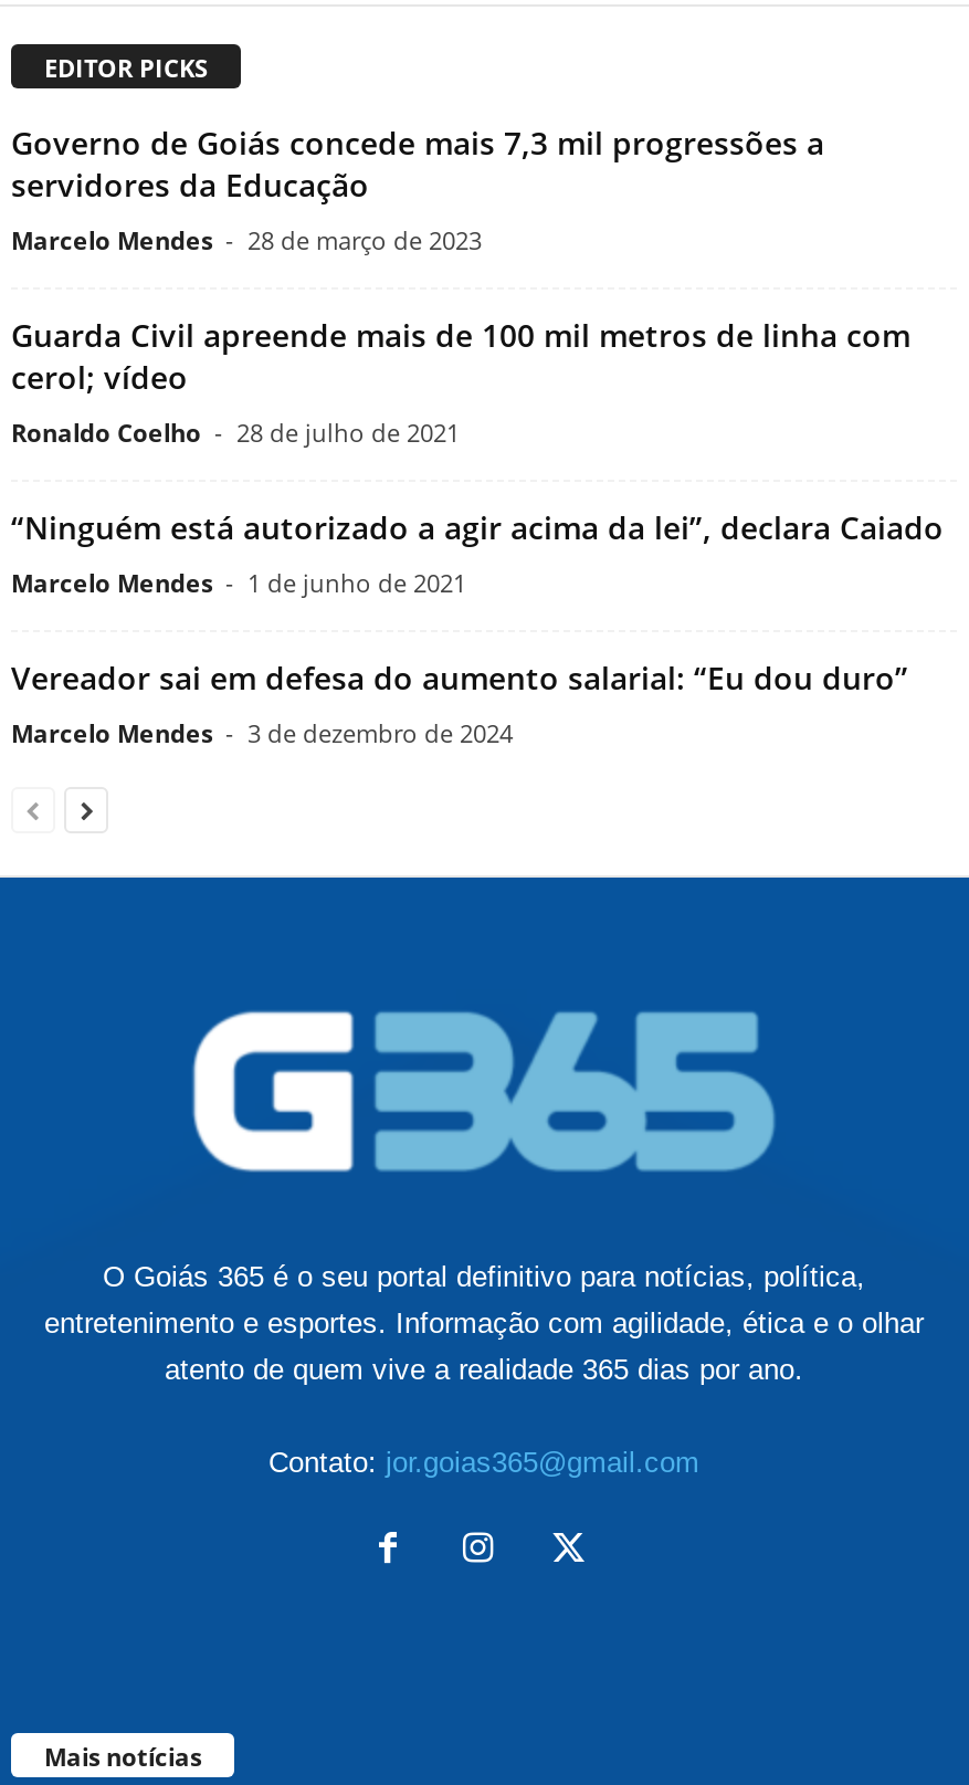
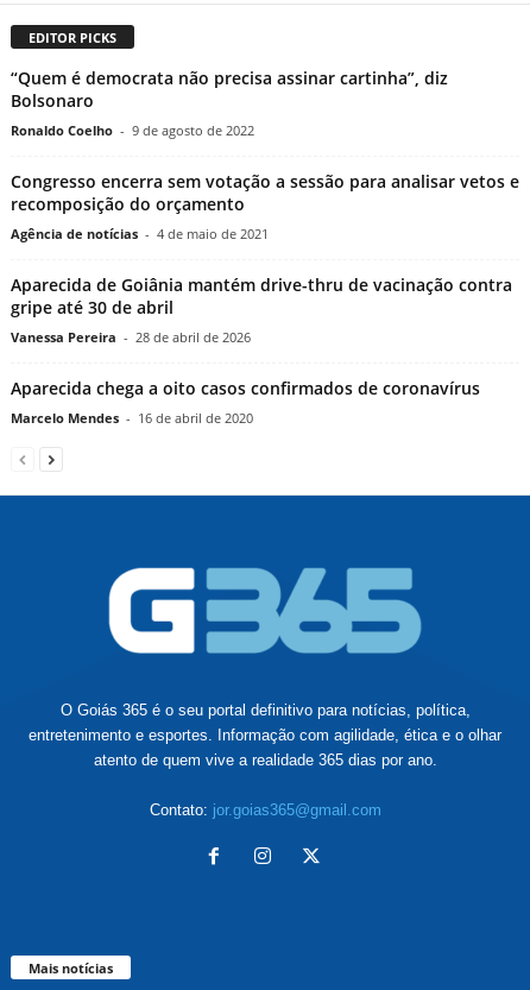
- Governo de Goiás concede mais 7,3 mil progressões a
- servidores da Educação
- Marcelo Mendes - 28 de março de 2023
+ “Quem é democrata não precisa assinar cartinha”, diz
+ Bolsonaro
+ Ronaldo Coelho - 9 de agosto de 2022

- Guarda Civil apreende mais de 100 mil metros de linha com
- cerol; vídeo
- Ronaldo Coelho - 28 de julho de 2021
+ Congresso encerra sem votação a sessão para analisar vetos e
+ recomposição do orçamento
+ Agência de notícias - 4 de maio de 2021

- “Ninguém está autorizado a agir acima da lei”, declara Caiado
- Marcelo Mendes - 1 de junho de 2021
+ Aparecida de Goiânia mantém drive-thru de vacinação contra
+ gripe até 30 de abril
+ Vanessa Pereira - 28 de abril de 2026

- Vereador sai em defesa do aumento salarial: “Eu dou duro”
- Marcelo Mendes - 3 de dezembro de 2024
+ Aparecida chega a oito casos confirmados de coronavírus
+ Marcelo Mendes - 16 de abril de 2020
